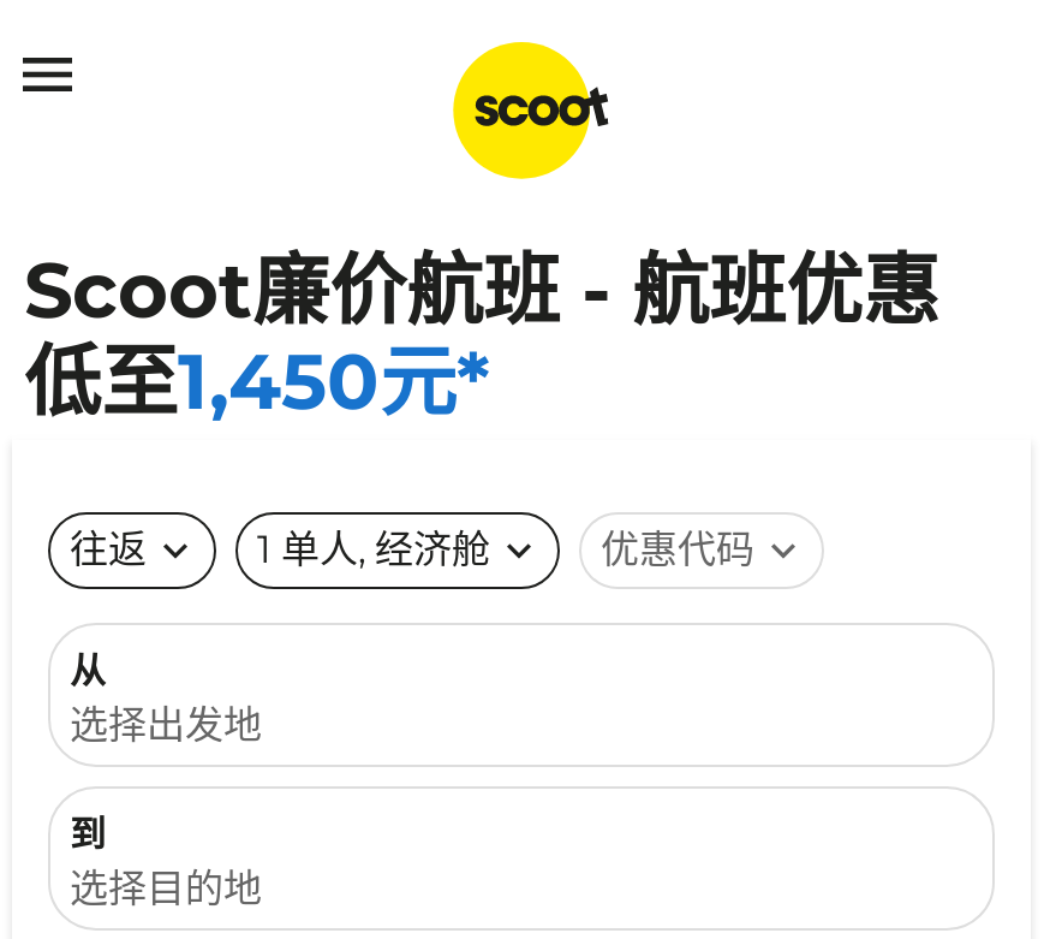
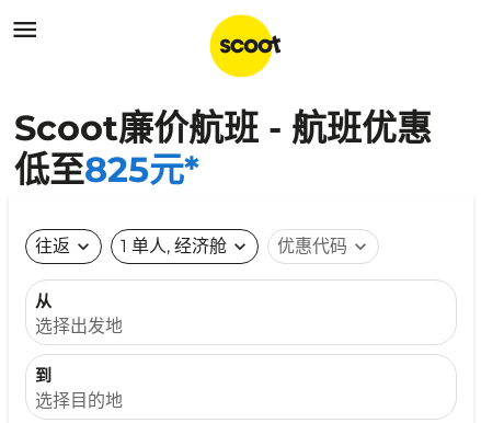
- 低至1,450元*
+ 低至825元*
